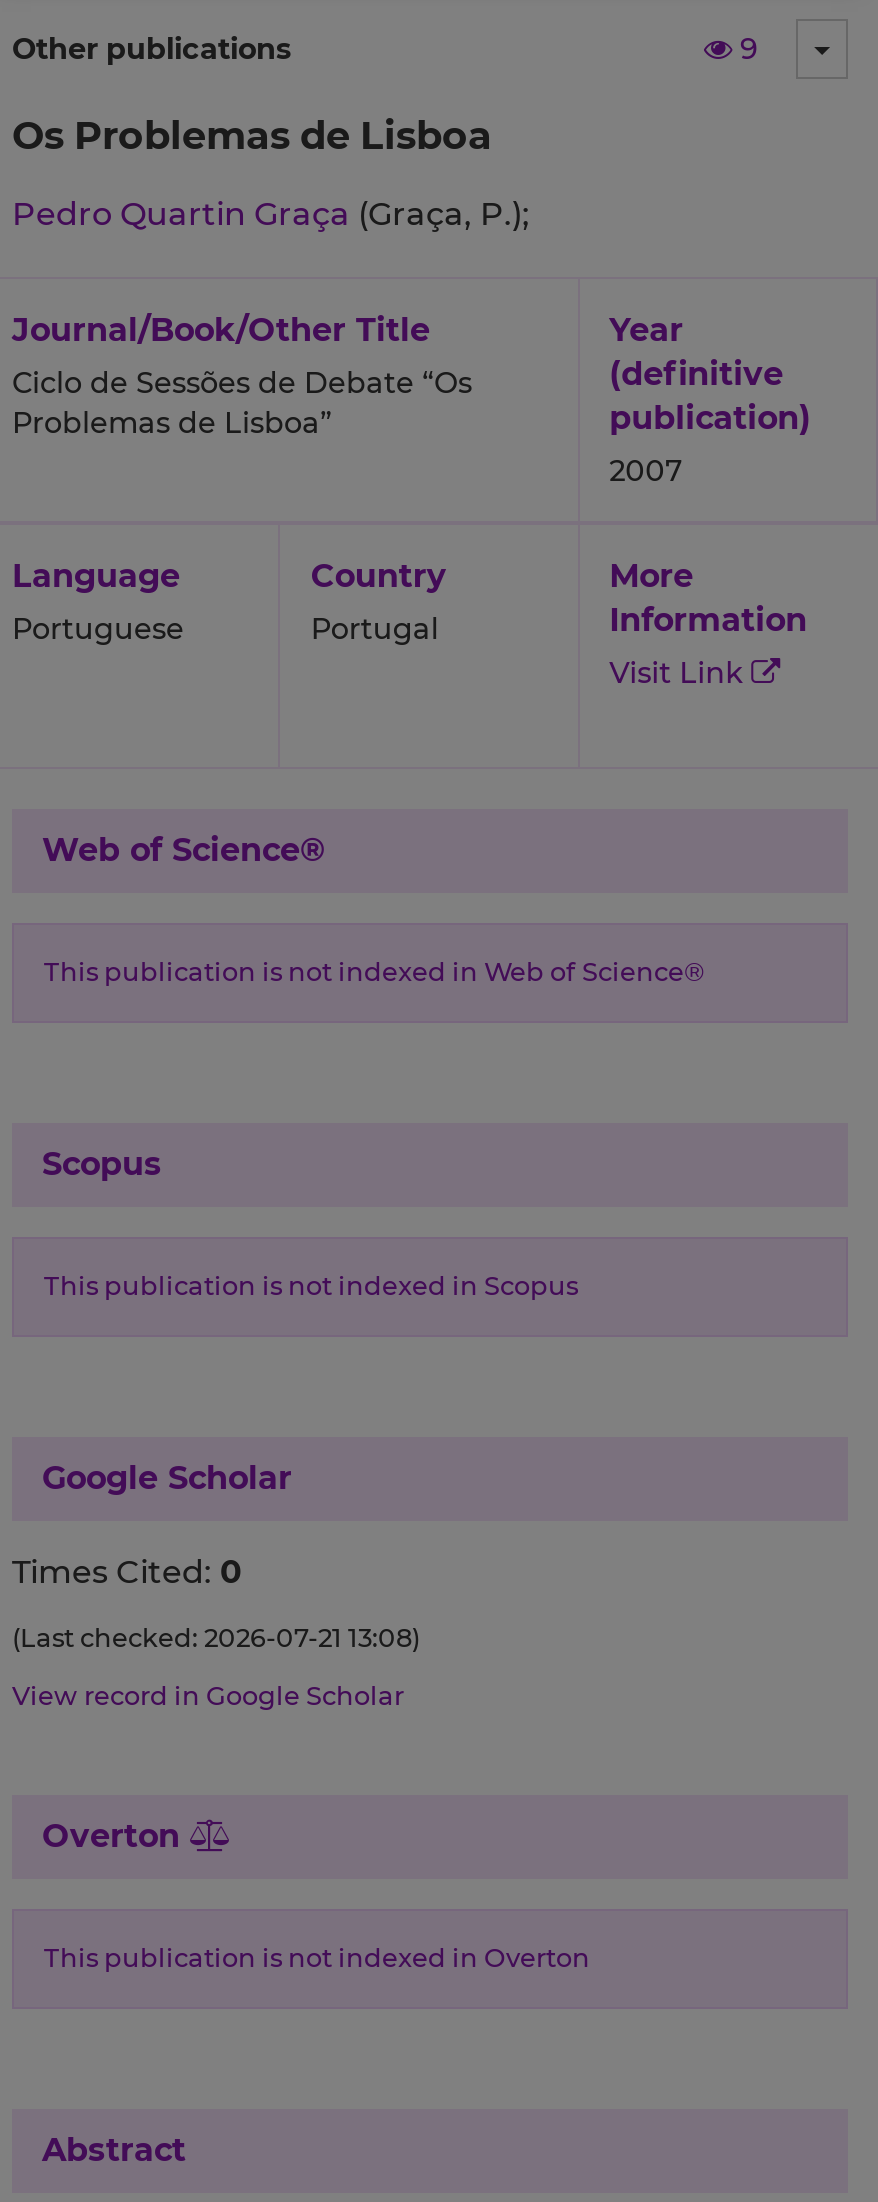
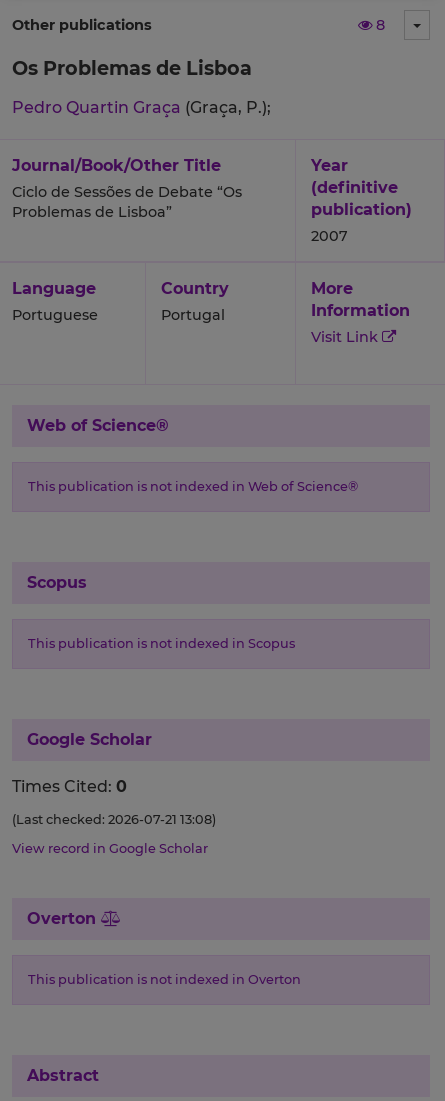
- 9
+ 8
